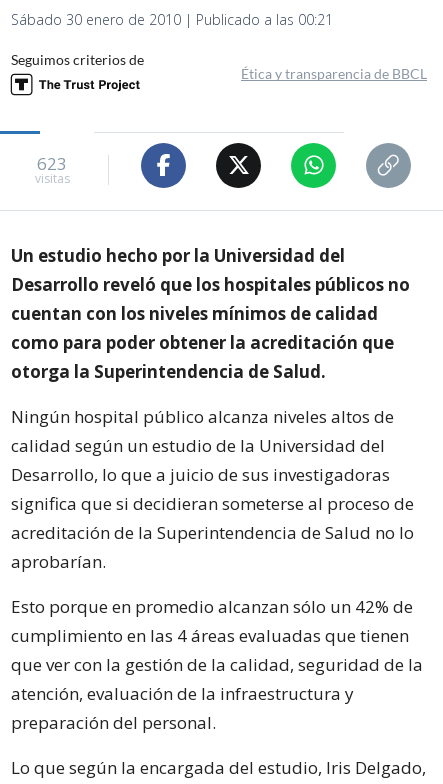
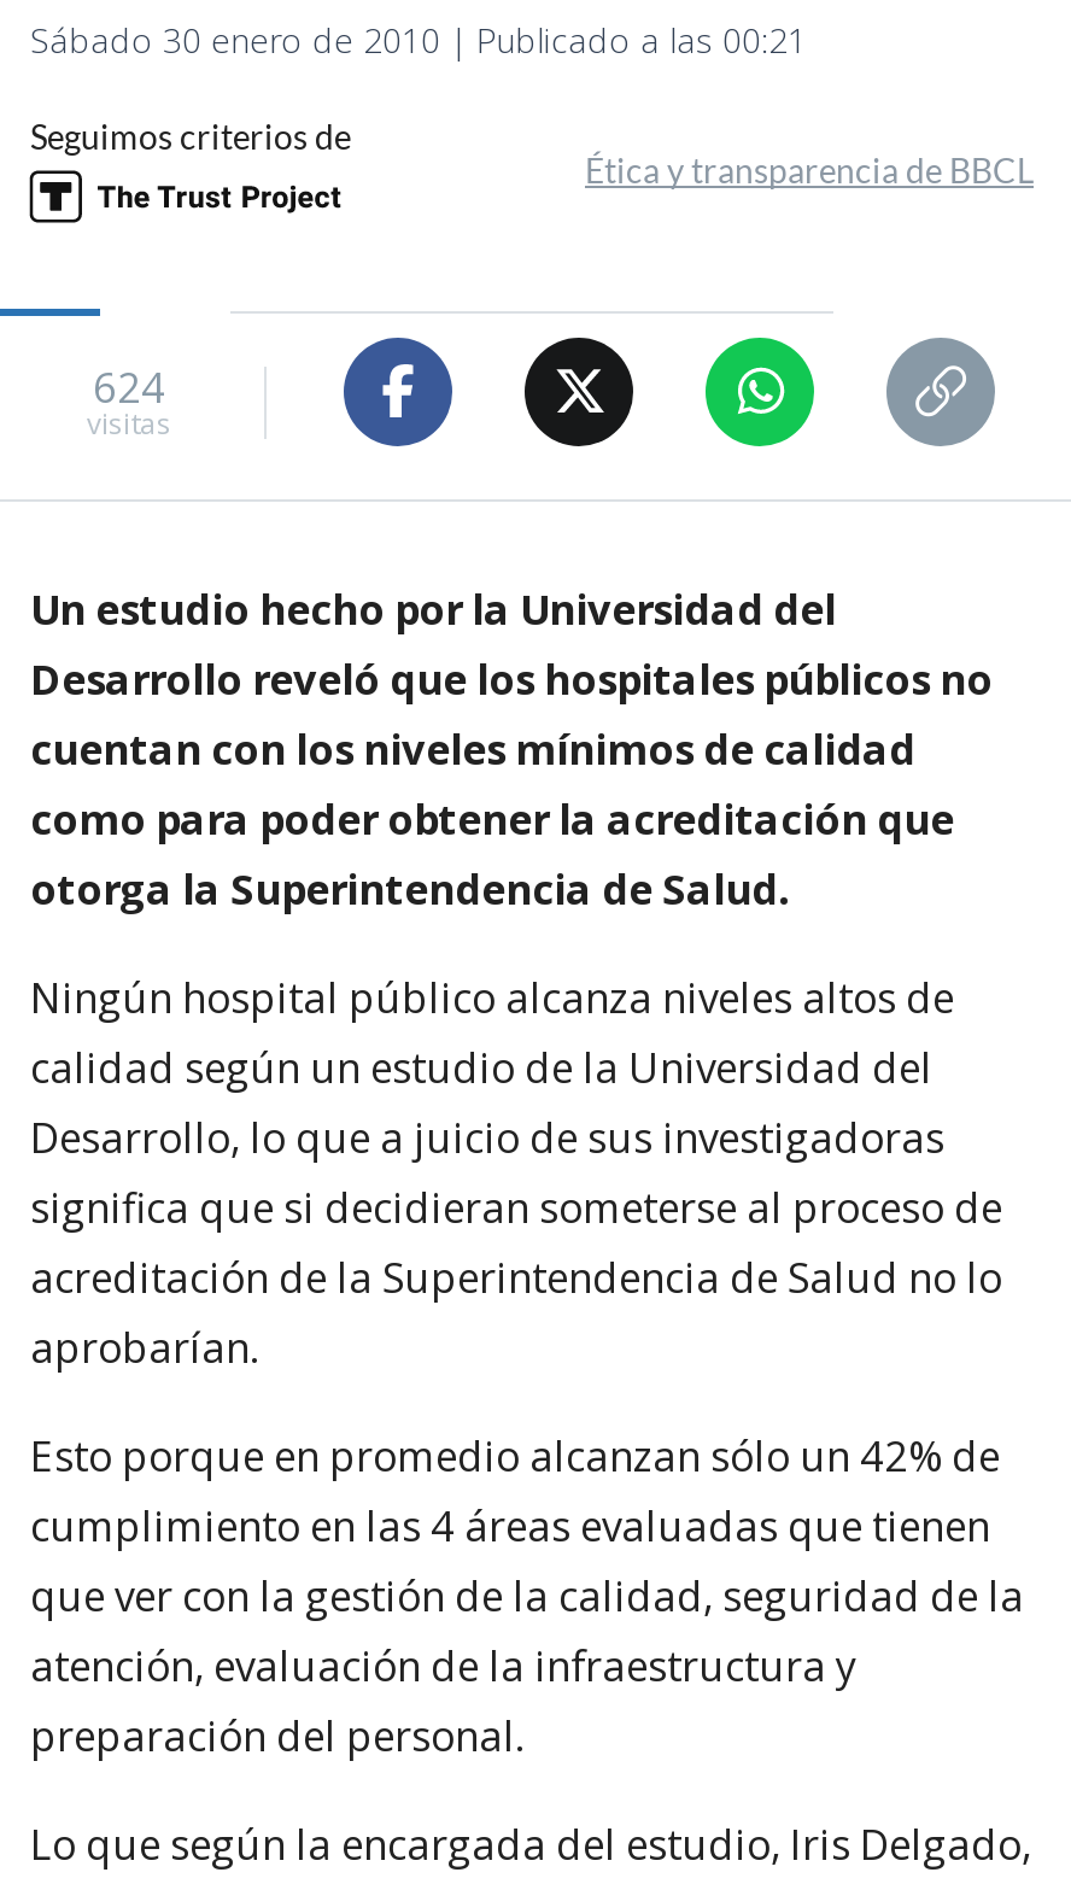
- 623
+ 624
